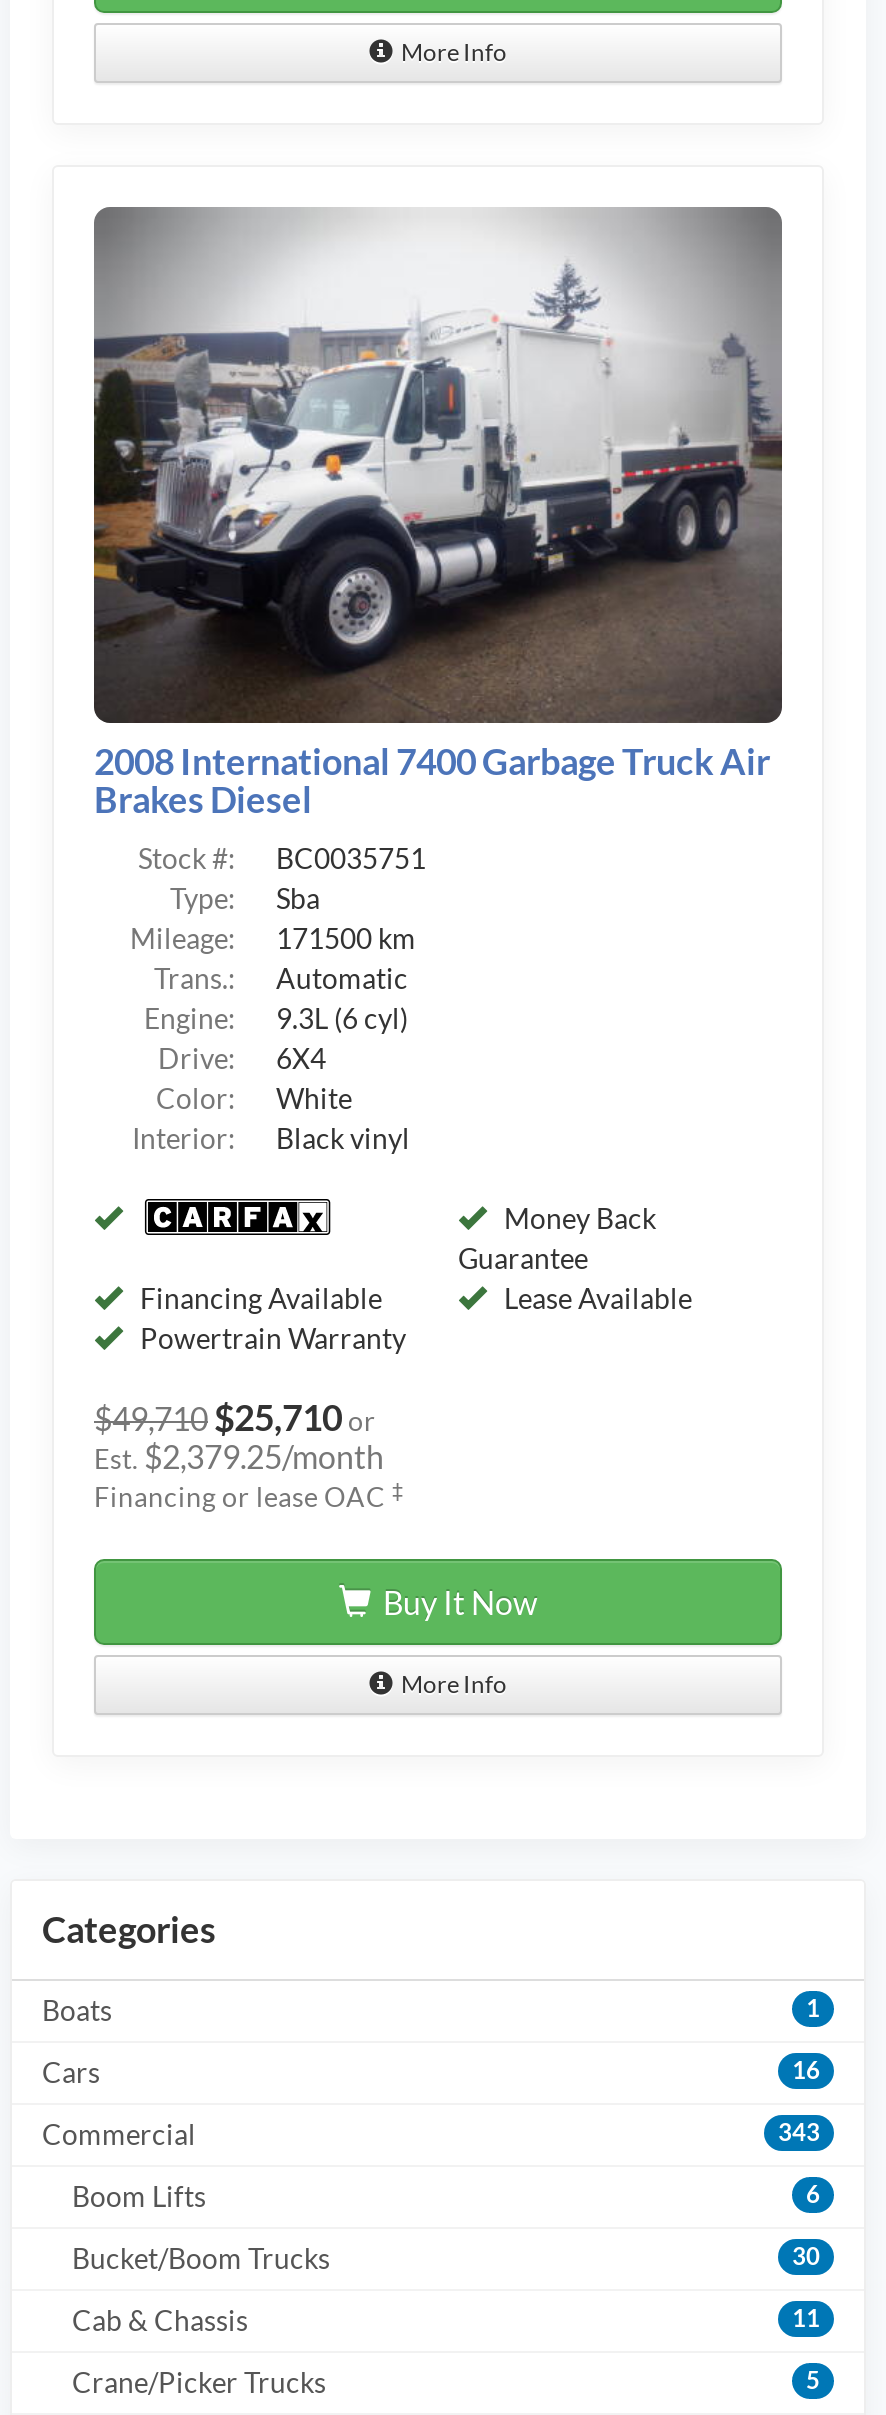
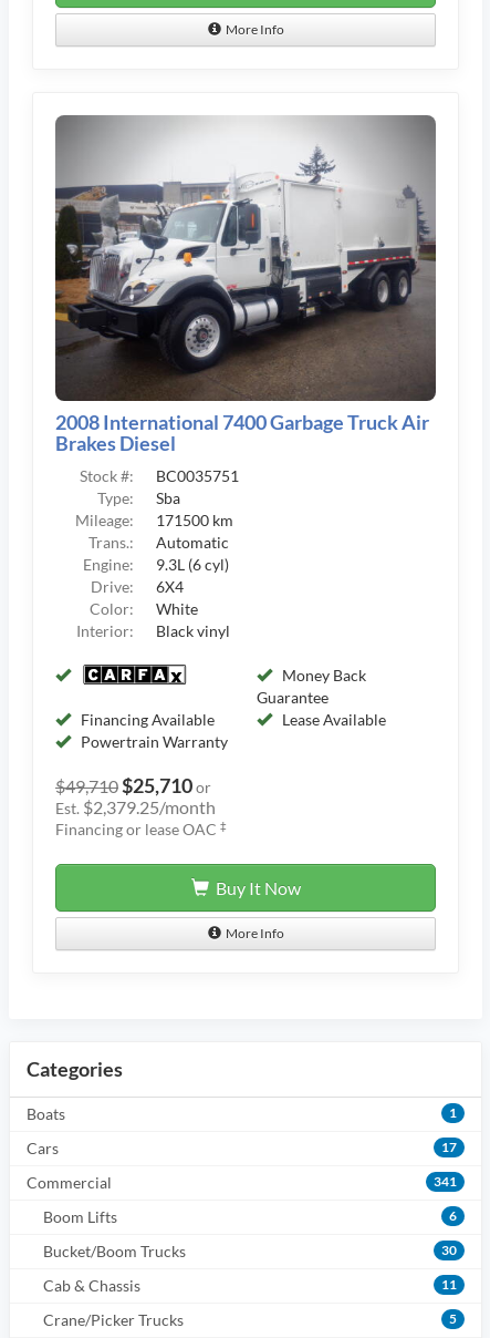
- 16
+ 17

- 343
+ 341
